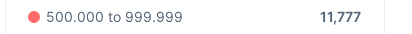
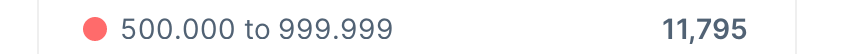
- 11,777
+ 11,795
